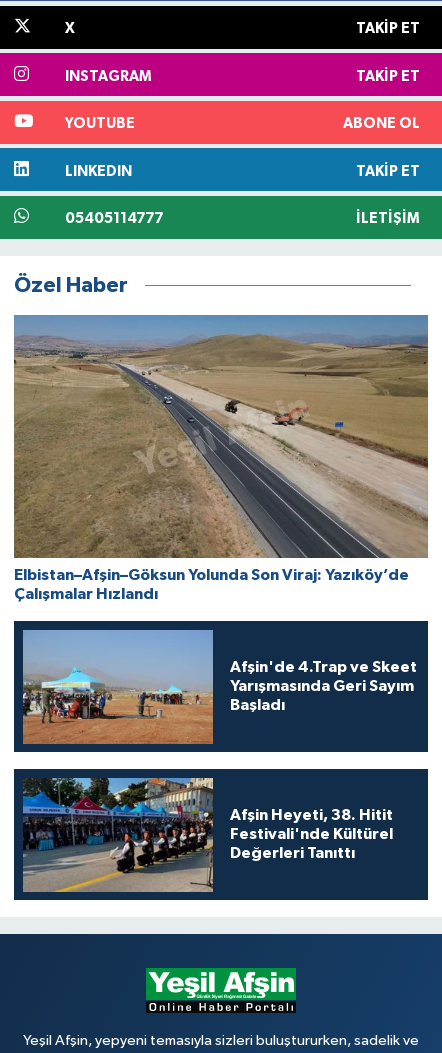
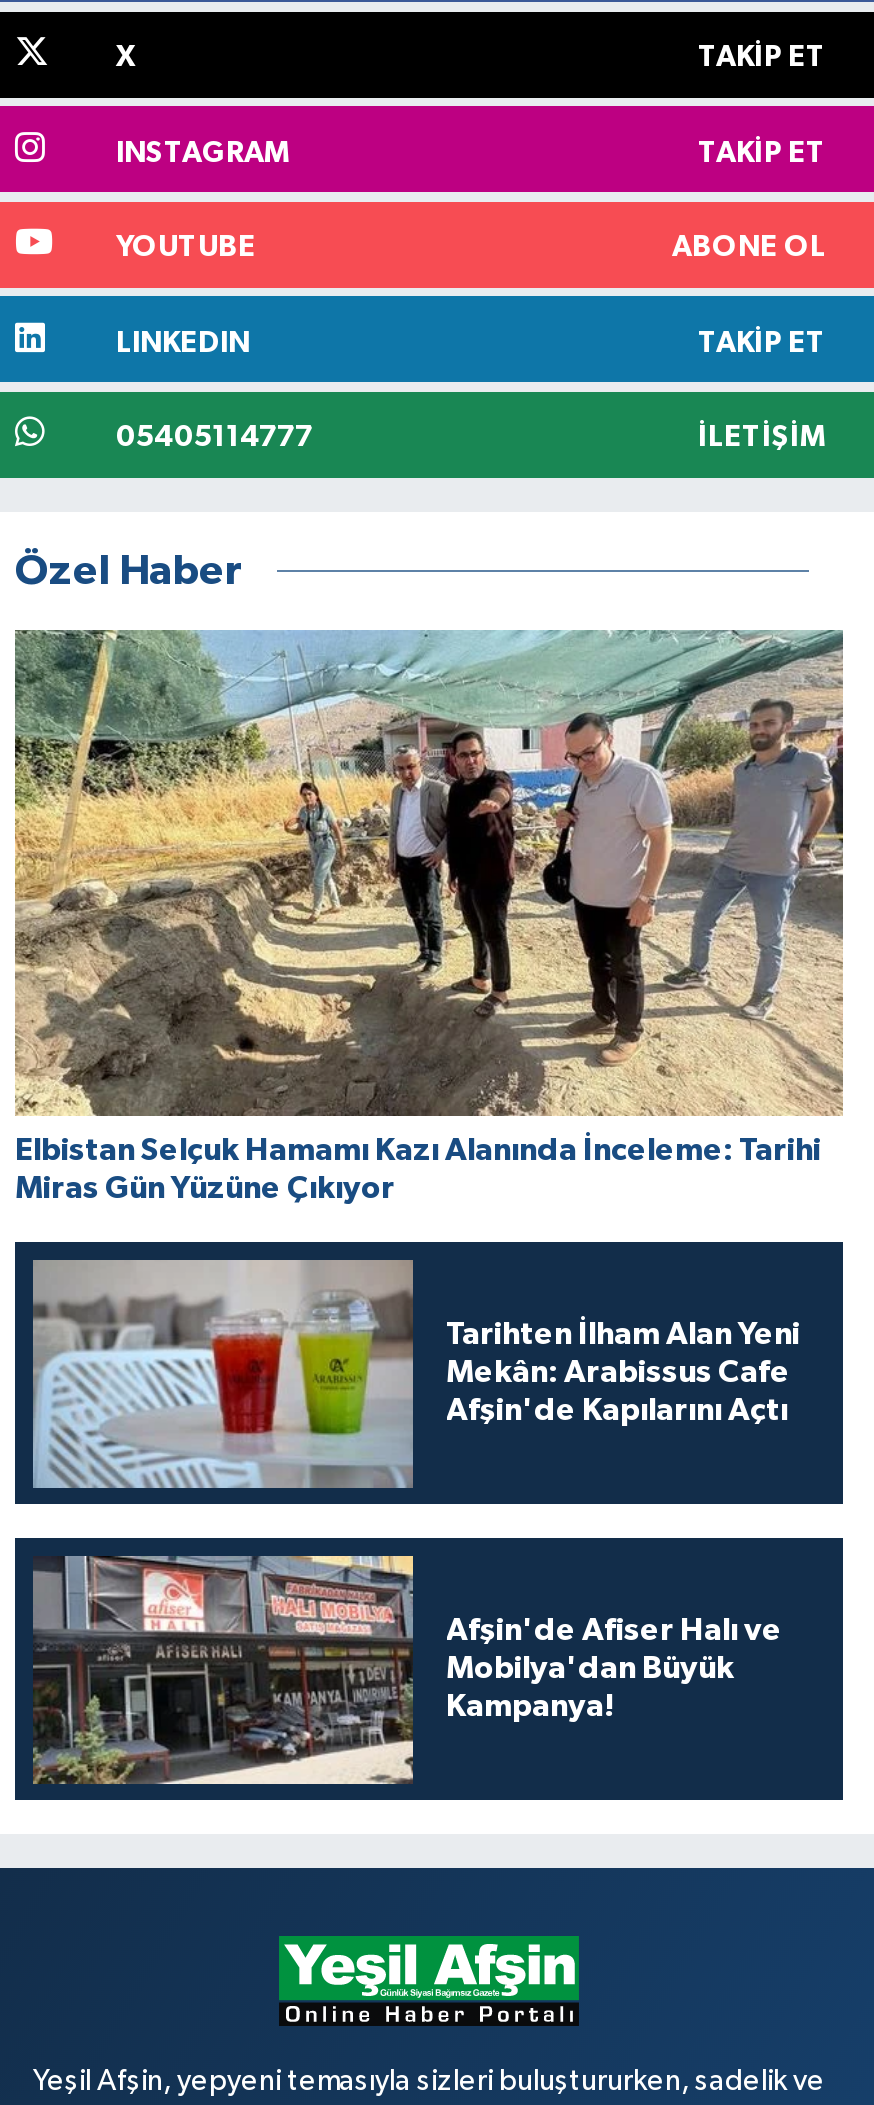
- [image]
- Elbistan–Afşin–Göksun Yolunda Son Viraj: Yazıköy’de
- Çalışmalar Hızlandı
+ [image]
+ Elbistan Selçuk Hamamı Kazı Alanında İnceleme: Tarihi
+ Miras Gün Yüzüne Çıkıyor

- [image]
- Afşin'de 4.Trap ve Skeet
- Yarışmasında Geri Sayım
- Başladı
+ [image]
+ Tarihten İlham Alan Yeni
+ Mekân: Arabissus Cafe
+ Afşin'de Kapılarını Açtı

- [image]
- Afşin Heyeti, 38. Hitit
- Festivali'nde Kültürel
- Değerleri Tanıttı
+ [image]
+ Afşin'de Afiser Halı ve
+ Mobilya'dan Büyük
+ Kampanya!
